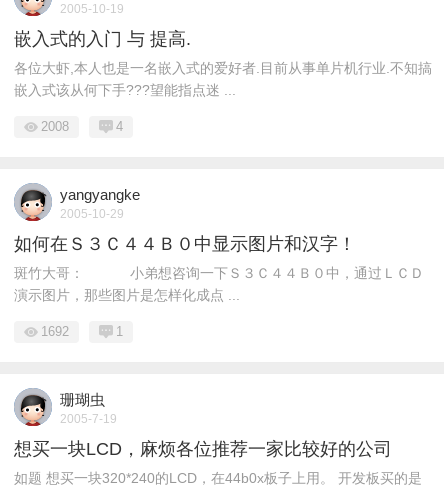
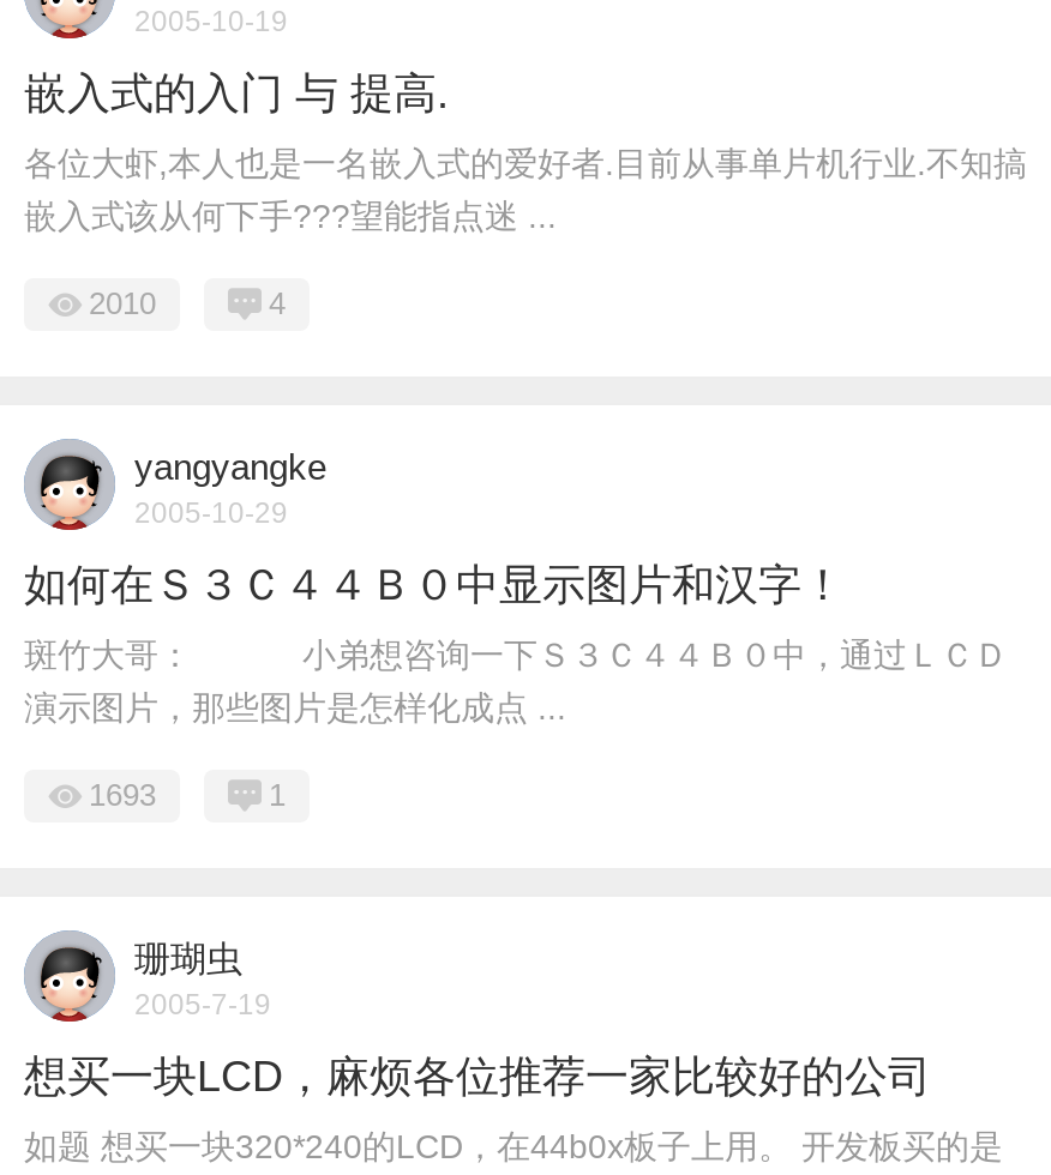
- 2008
+ 2010

- 1692
+ 1693
